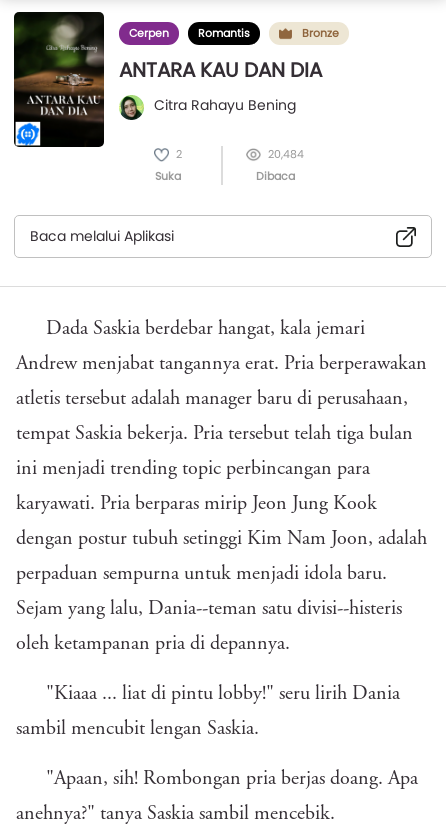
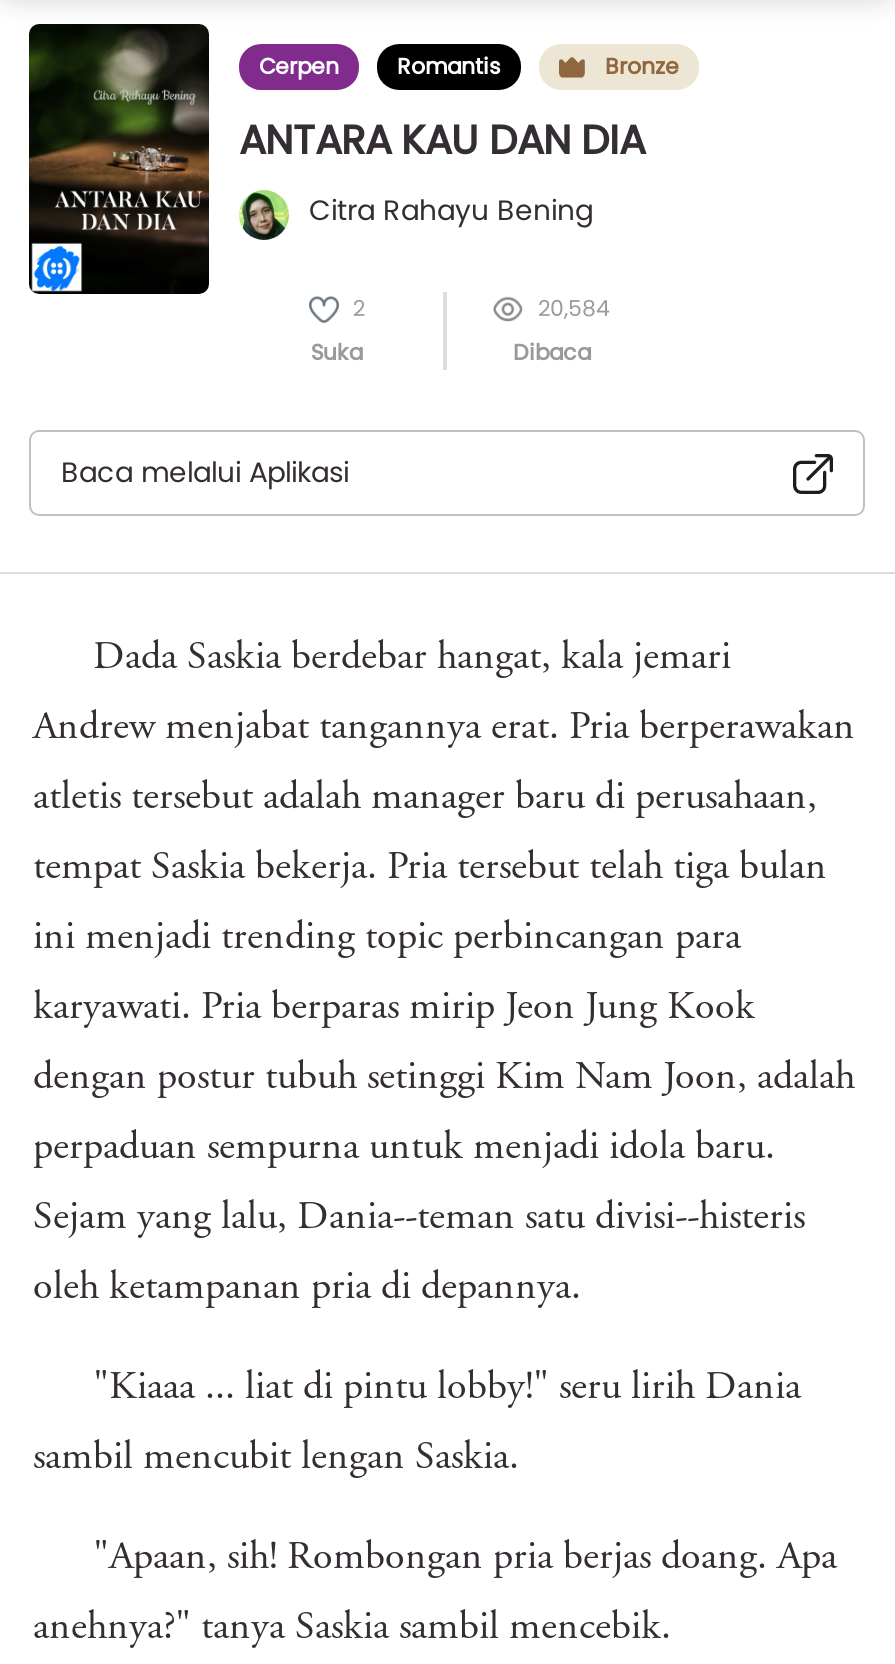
- 20,484
+ 20,584
